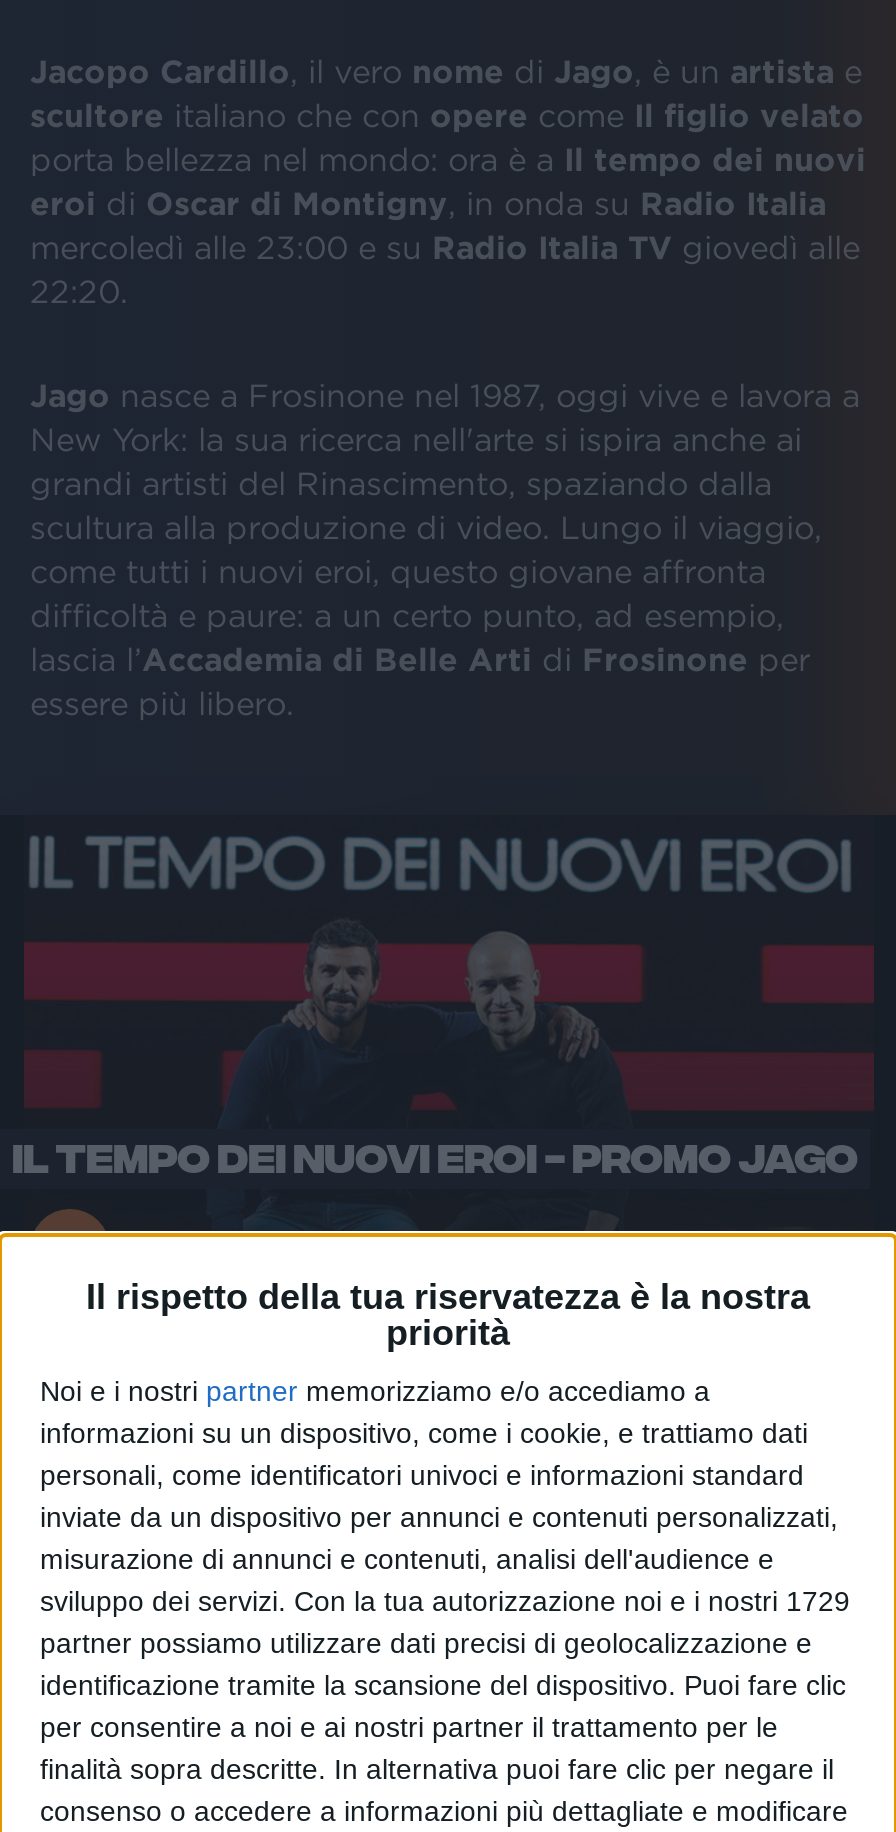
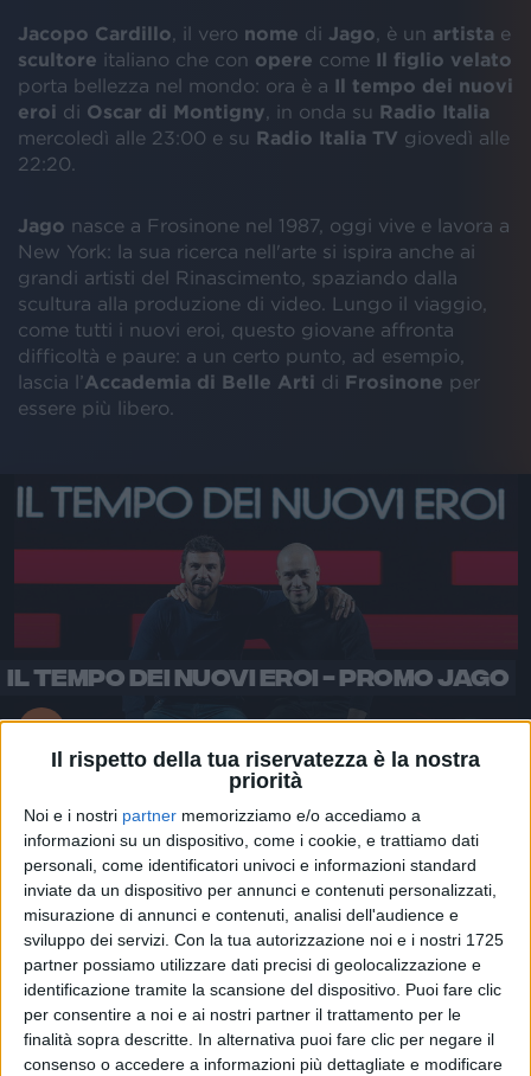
- sviluppo dei servizi. Con la tua autorizzazione noi e i nostri 1729
+ sviluppo dei servizi. Con la tua autorizzazione noi e i nostri 1725
